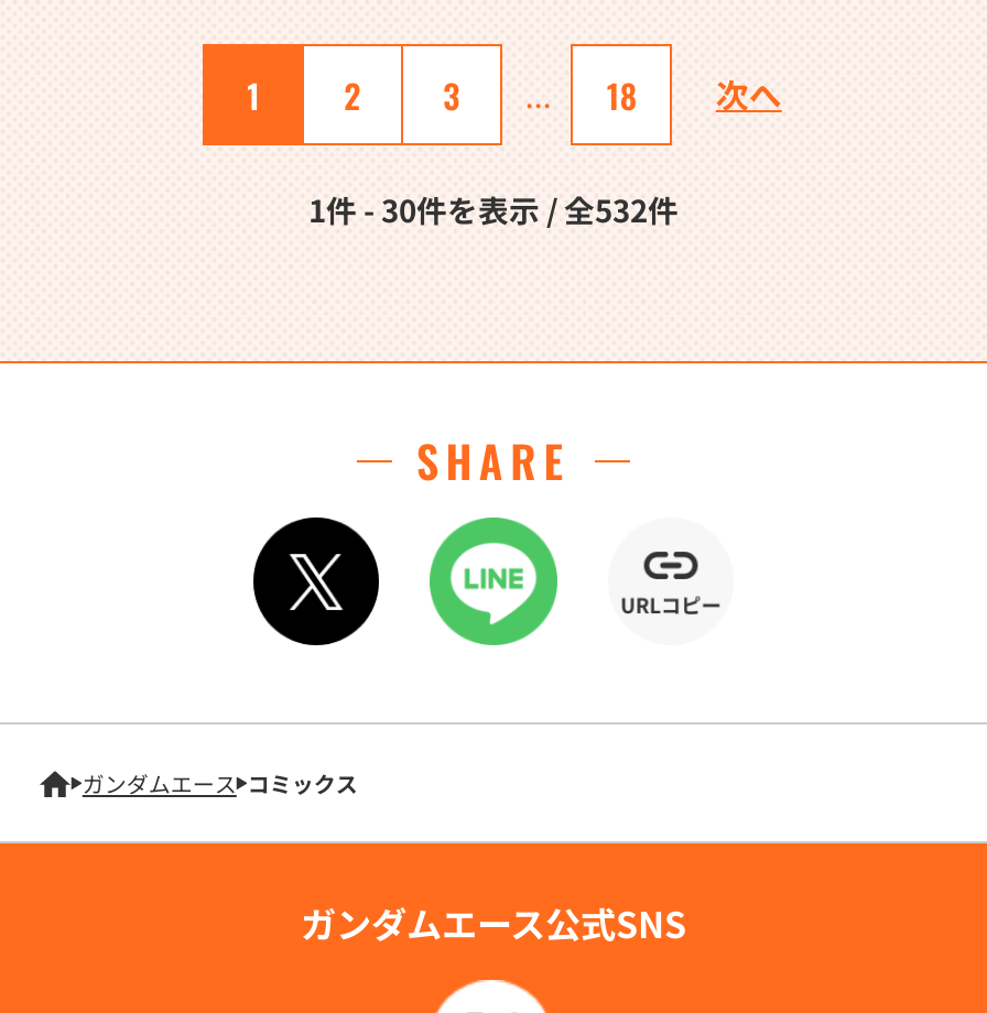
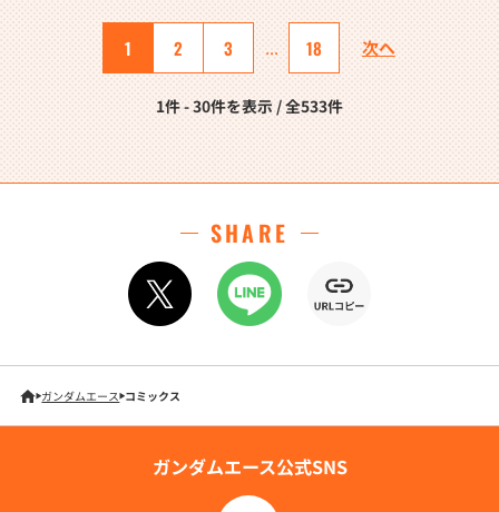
- 1件 - 30件を表示 / 全532件
+ 1件 - 30件を表示 / 全533件
